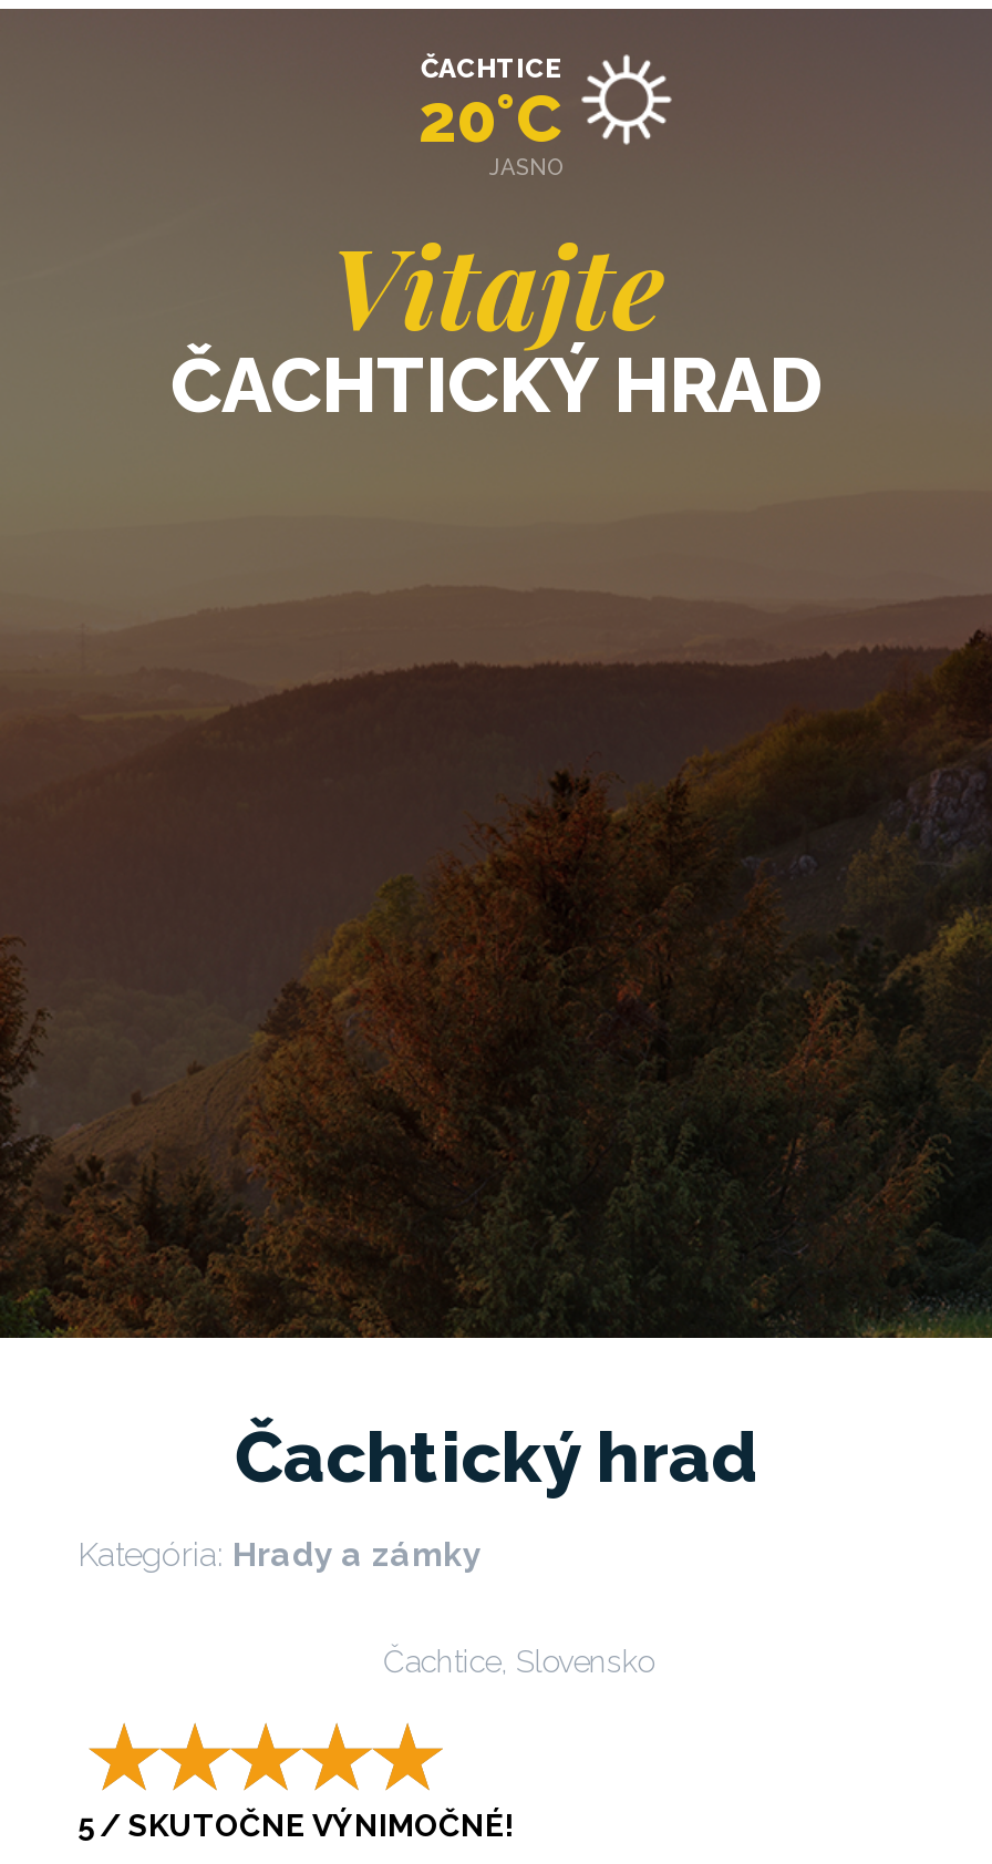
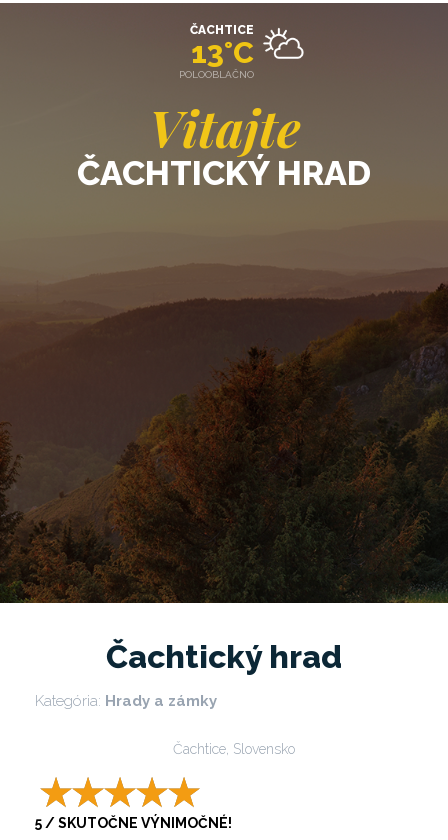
- [image]
- 20°C
- JASNO
+ [image]
+ 13°C
+ POLOOBLAČNO
